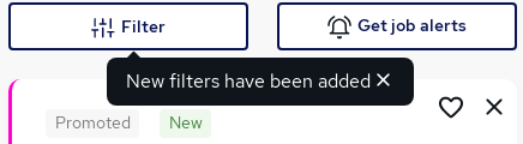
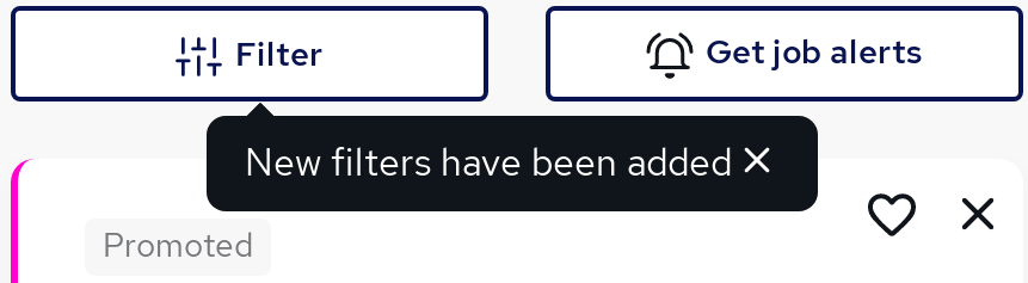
- New
